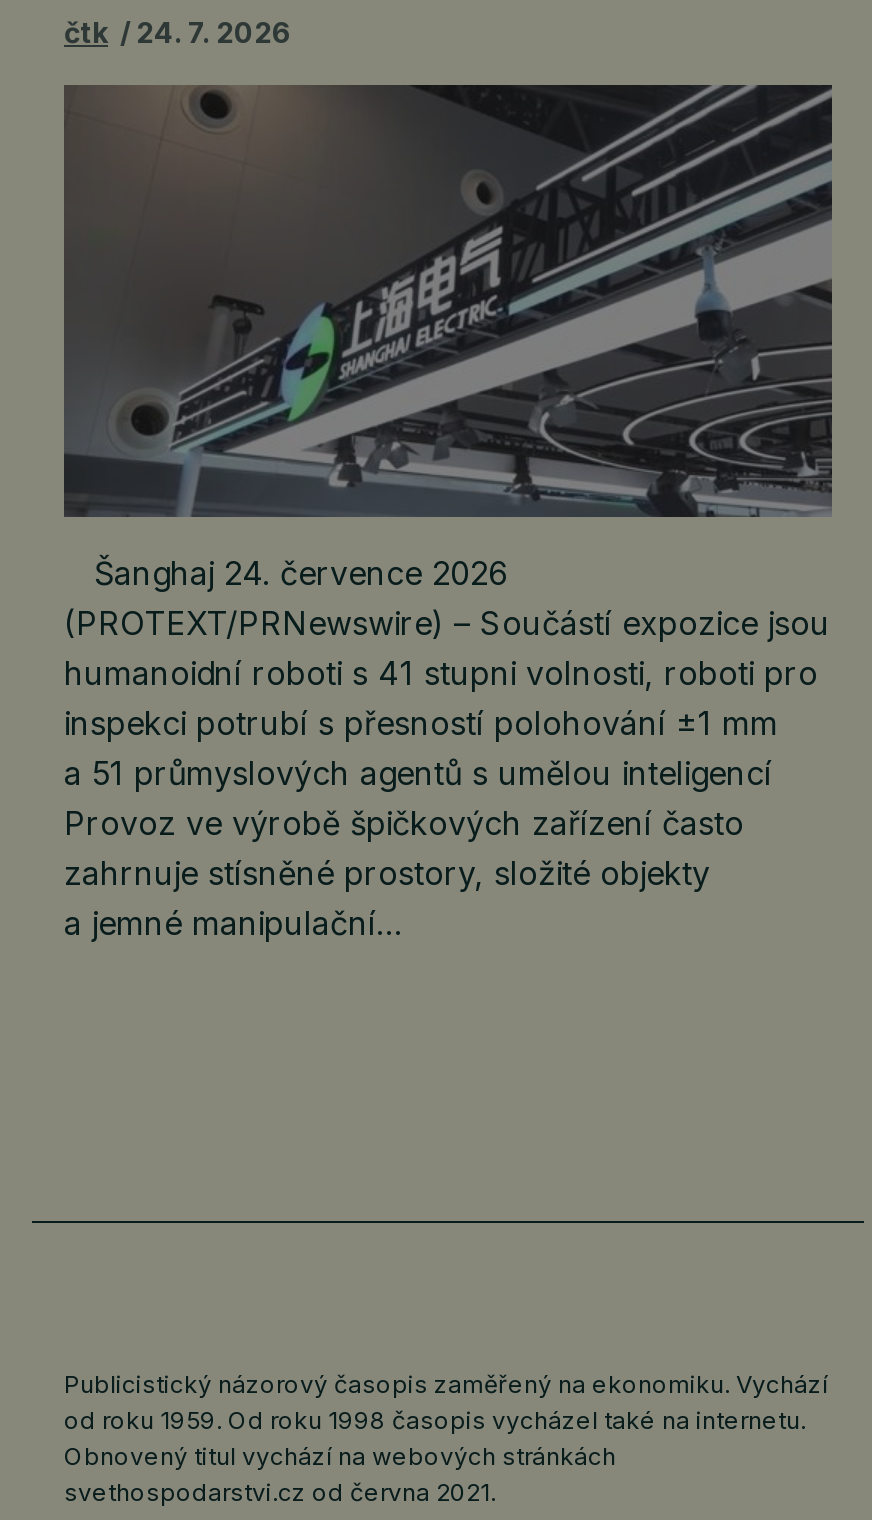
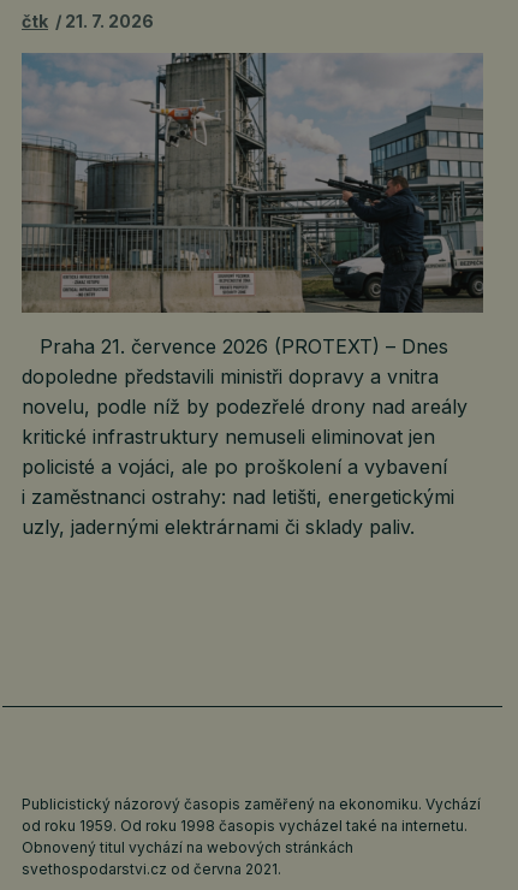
- čtk 24. 7. 2026
+ čtk 21. 7. 2026

- [image]
- Šanghaj 24. července 2026
- (PROTEXT/PRNewswire) – Součástí expozice jsou
- humanoidní roboti s 41 stupni volnosti, roboti pro
- inspekci potrubí s přesností polohování ±1 mm
- a 51 průmyslových agentů s umělou inteligencí
- Provoz ve výrobě špičkových zařízení často
- zahrnuje stísněné prostory, složité objekty
- a jemné manipulační…
+ [image]
+ Praha 21. července 2026 (PROTEXT) – Dnes
+ dopoledne představili ministři dopravy a vnitra
+ novelu, podle níž by podezřelé drony nad areály
+ kritické infrastruktury nemuseli eliminovat jen
+ policisté a vojáci, ale po proškolení a vybavení
+ i zaměstnanci ostrahy: nad letišti, energetickými
+ uzly, jadernými elektrárnami či sklady paliv.
